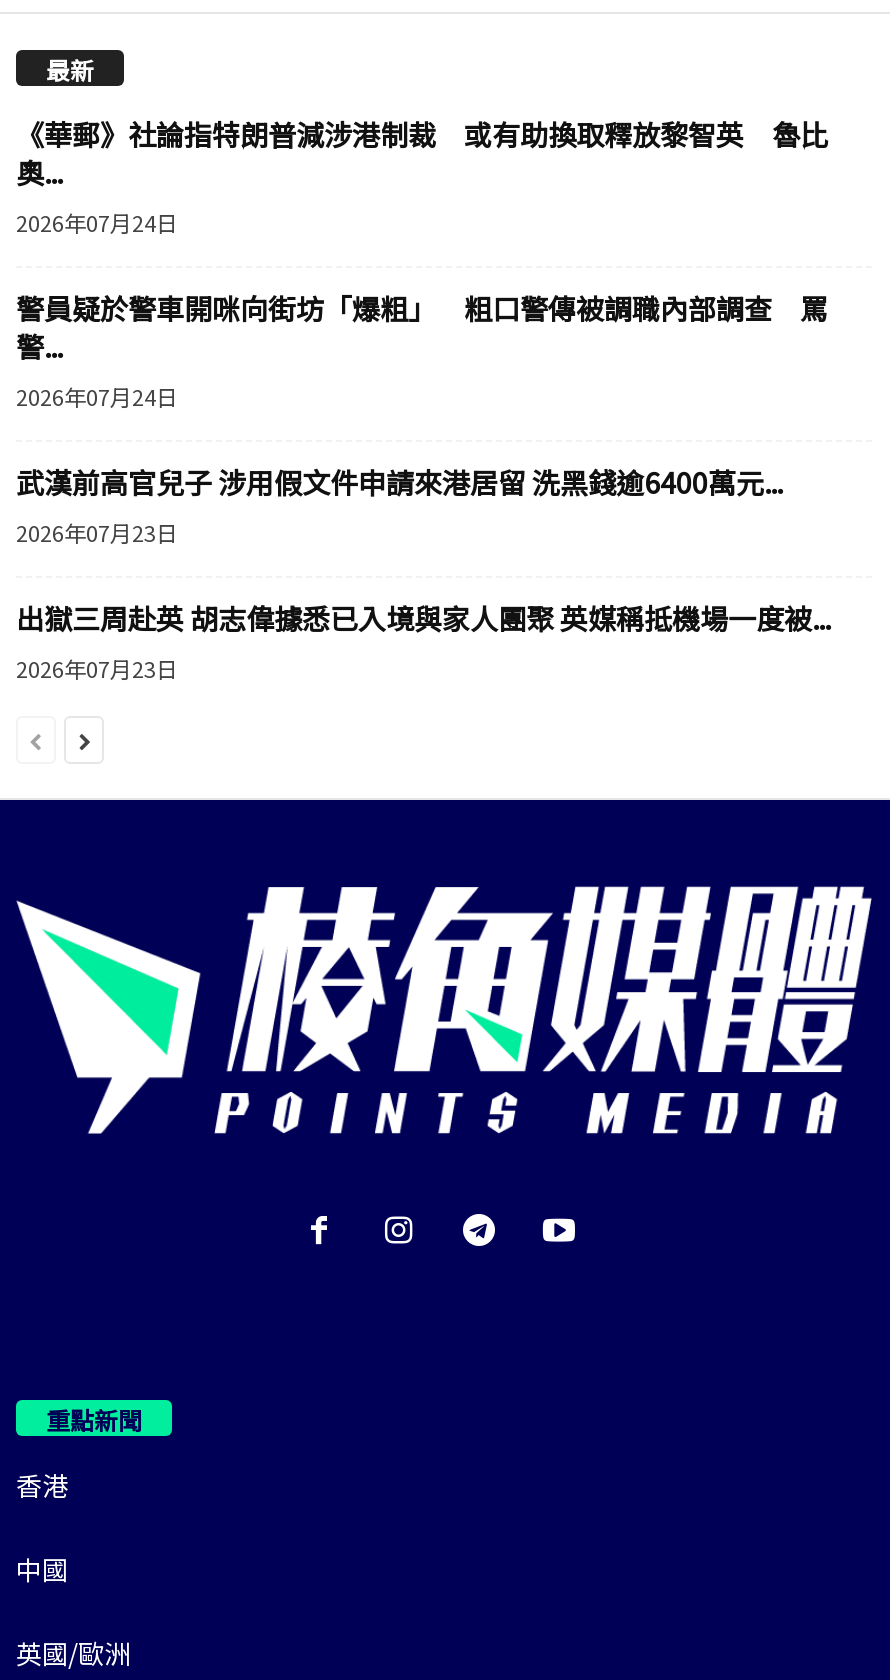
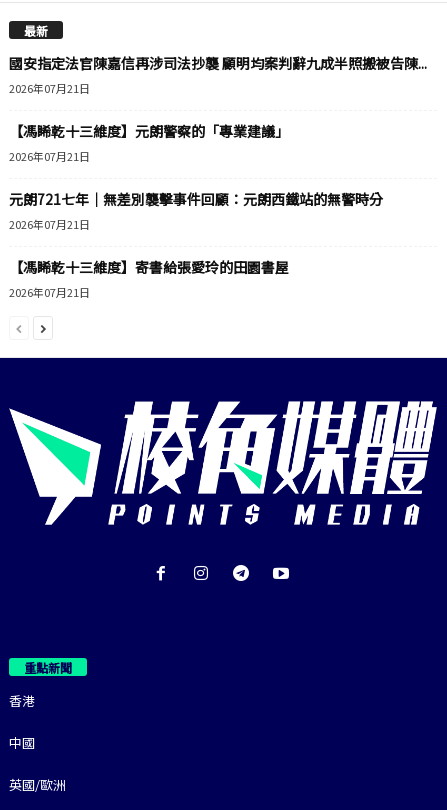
- 《華郵》社論指特朗普減涉港制裁 或有助換取釋放黎智英 魯比
- 奧...
- 2026年07月24日
+ 國安指定法官陳嘉信再涉司法抄襲 顧明均案判辭九成半照搬被告陳...
+ 2026年07月21日

- 警員疑於警車開咪向街坊「爆粗」 粗口警傳被調職內部調查 罵
- 警...
- 2026年07月24日
+ 【馮睎乾十三維度】元朗警察的「專業建議」
+ 2026年07月21日

- 武漢前高官兒子 涉用假文件申請來港居留 洗黑錢逾6400萬元...
- 2026年07月23日
+ 元朗721七年｜無差別襲擊事件回顧：元朗西鐵站的無警時分
+ 2026年07月21日

- 出獄三周赴英 胡志偉據悉已入境與家人團聚 英媒稱抵機場一度被...
- 2026年07月23日
+ 【馮睎乾十三維度】寄書給張愛玲的田園書屋
+ 2026年07月21日
